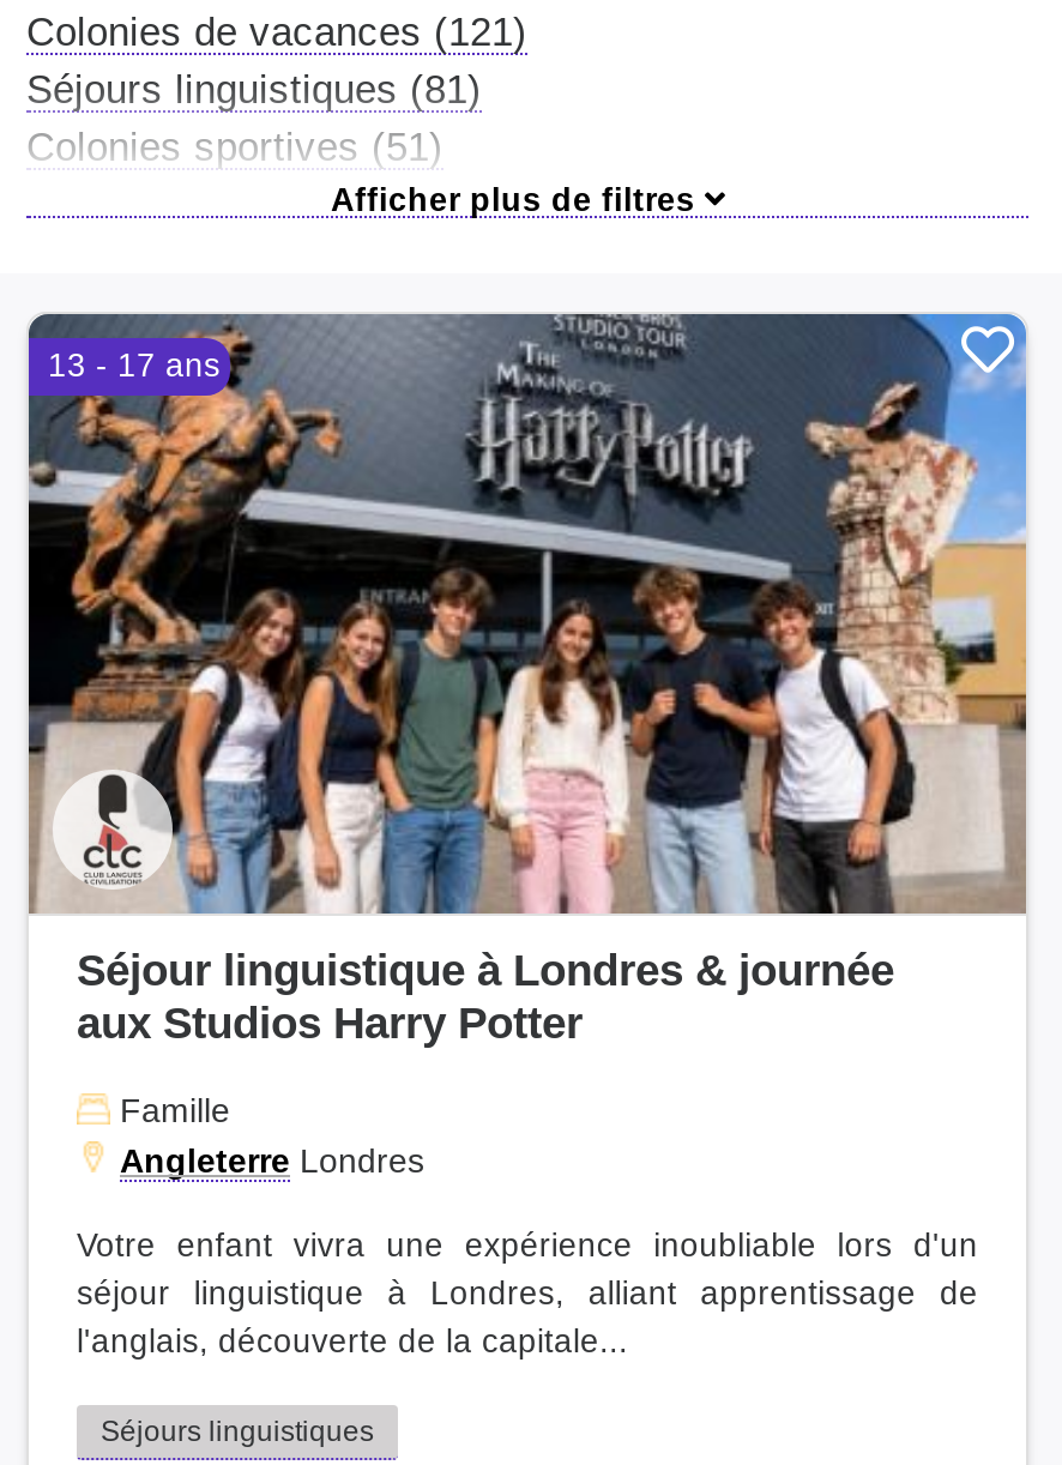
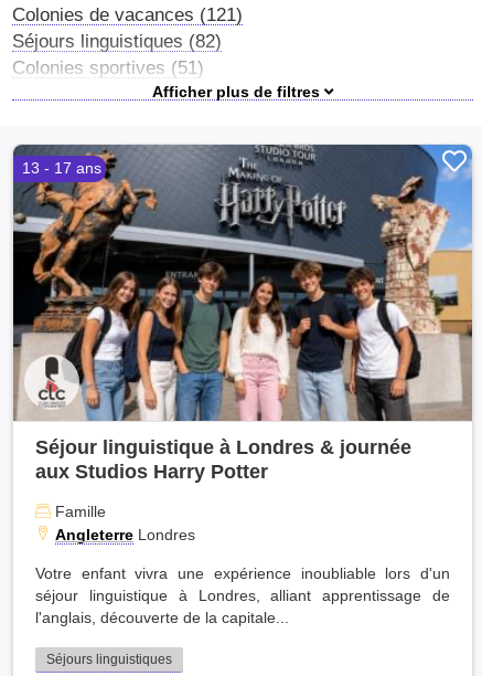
- Séjours linguistiques (81)
+ Séjours linguistiques (82)
